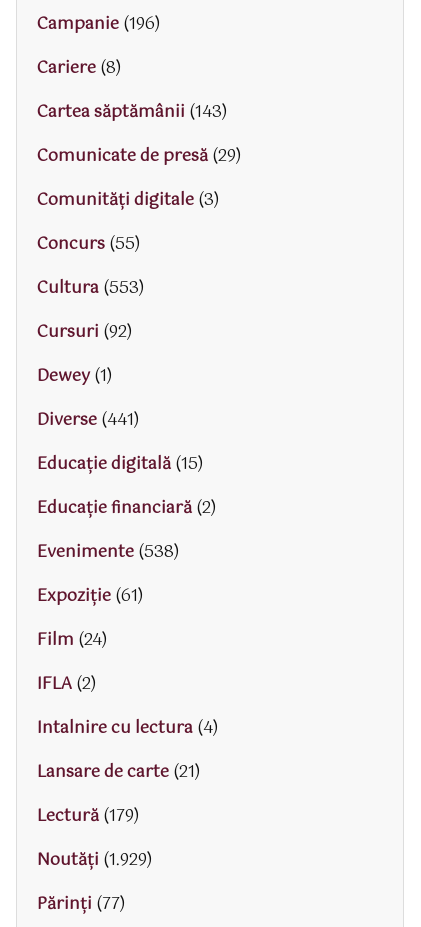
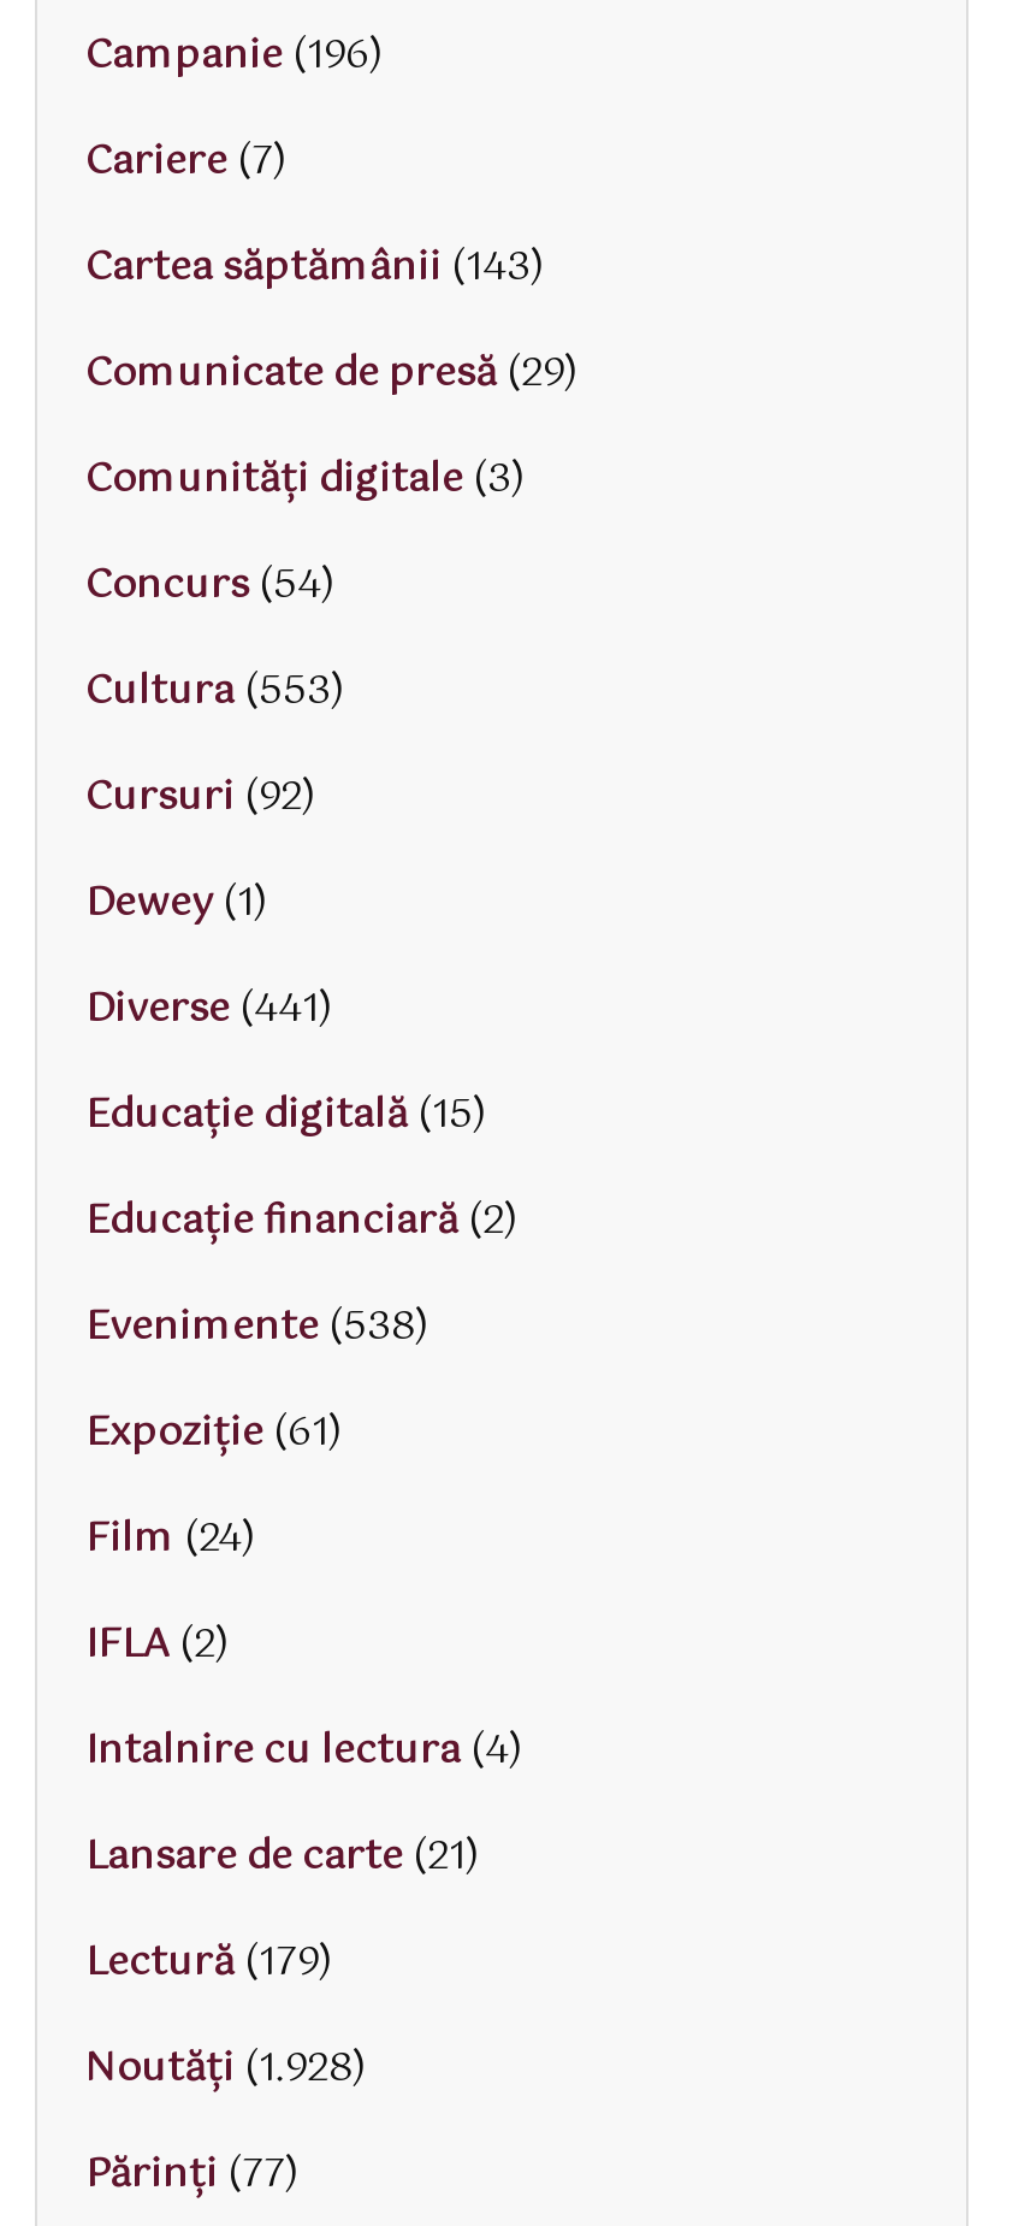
- Cariere (8)
+ Cariere (7)

- Concurs (55)
+ Concurs (54)

- Noutăți (1.929)
+ Noutăți (1.928)
